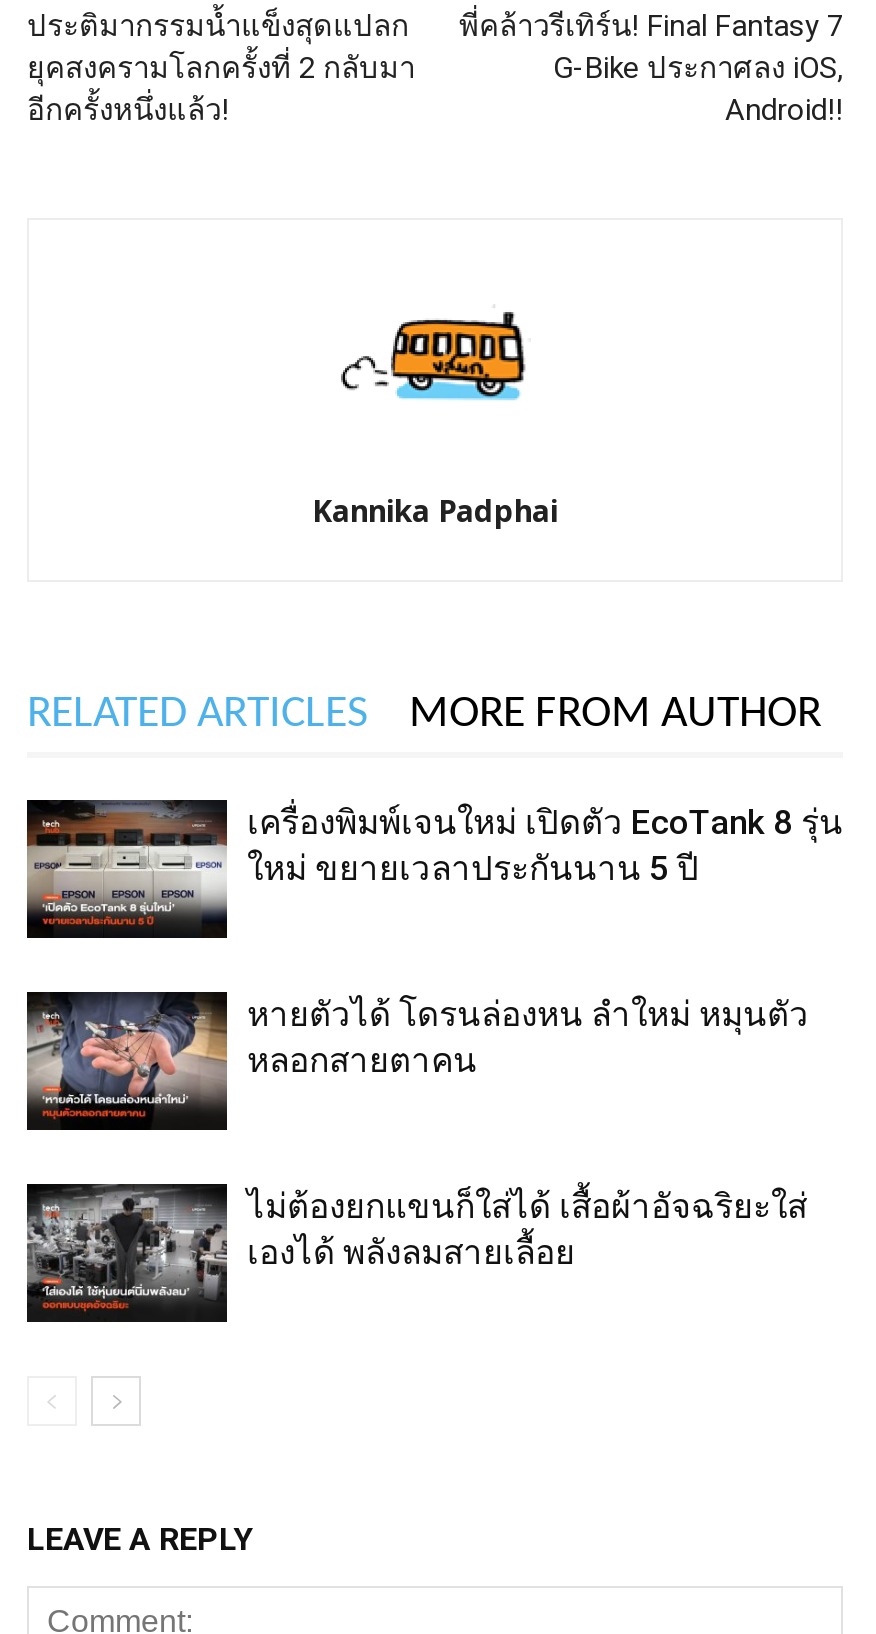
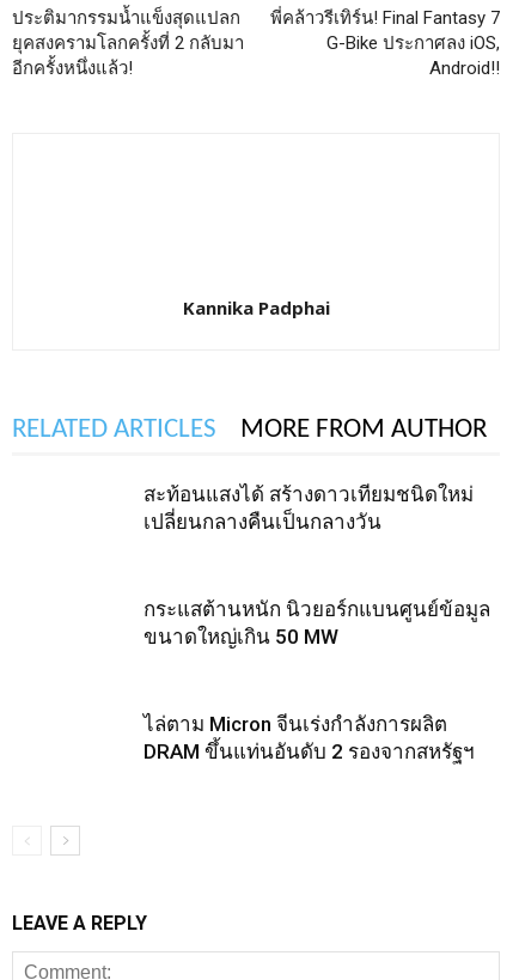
- [image]

- [image]

- เครื่องพิมพ์เจนใหม่ เปิดตัว EcoTank 8 รุ่น
- ใหม่ ขยายเวลาประกันนาน 5 ปี
+ สะท้อนแสงได้ สร้างดาวเทียมชนิดใหม่
+ เปลี่ยนกลางคืนเป็นกลางวัน

- [image]

- หายตัวได้ โดรนล่องหน ลำใหม่ หมุนตัว
- หลอกสายตาคน
+ กระแสต้านหนัก นิวยอร์กแบนศูนย์ข้อมูล
+ ขนาดใหญ่เกิน 50 MW

- [image]

- ไม่ต้องยกแขนก็ใส่ได้ เสื้อผ้าอัจฉริยะใส่
- เองได้ พลังลมสายเลื้อย
+ ไล่ตาม Micron จีนเร่งกำลังการผลิต
+ DRAM ขึ้นแท่นอันดับ 2 รองจากสหรัฐฯ
